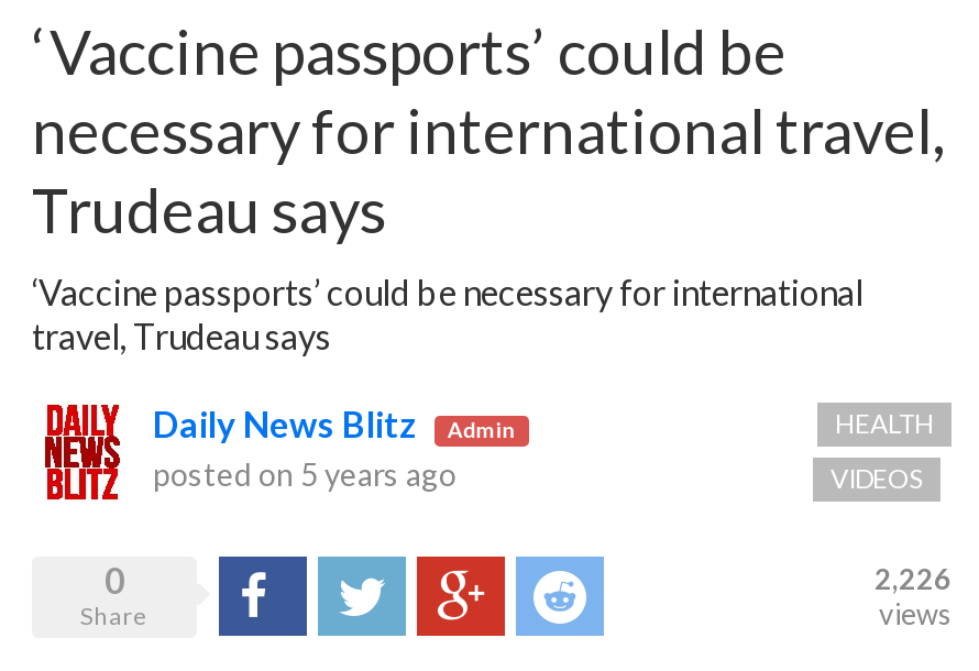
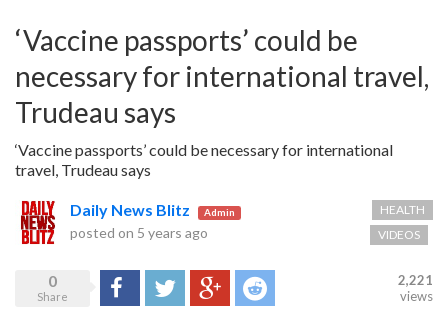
- 2,226
+ 2,221
